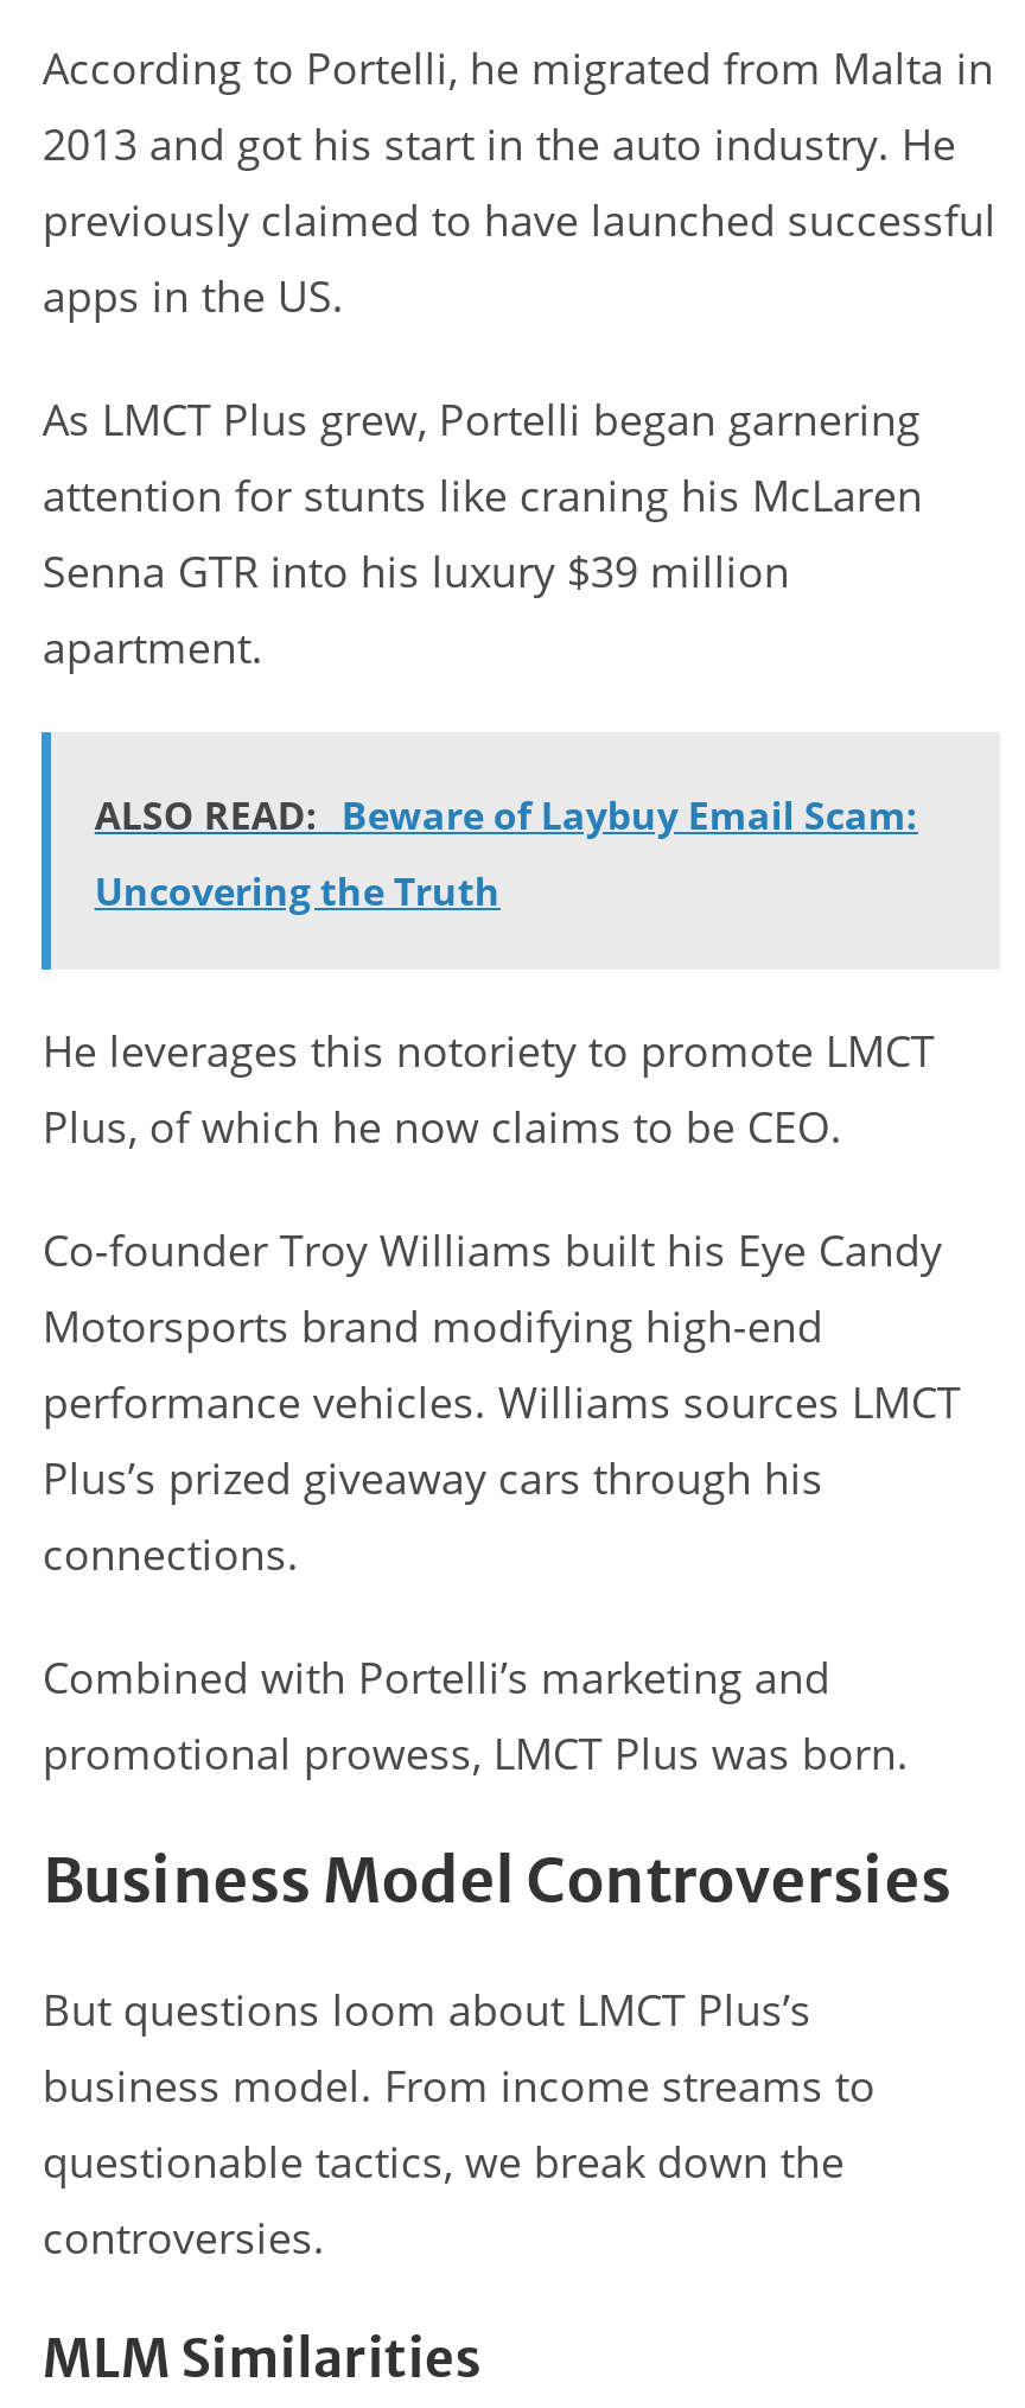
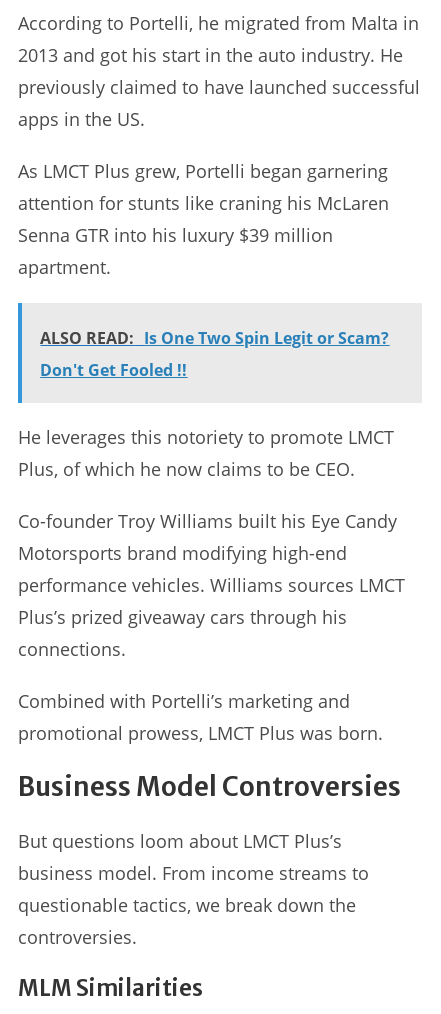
- ALSO READ: Beware of Laybuy Email Scam:
+ ALSO READ: Is One Two Spin Legit or Scam?

- Uncovering the Truth
+ Don't Get Fooled !!
